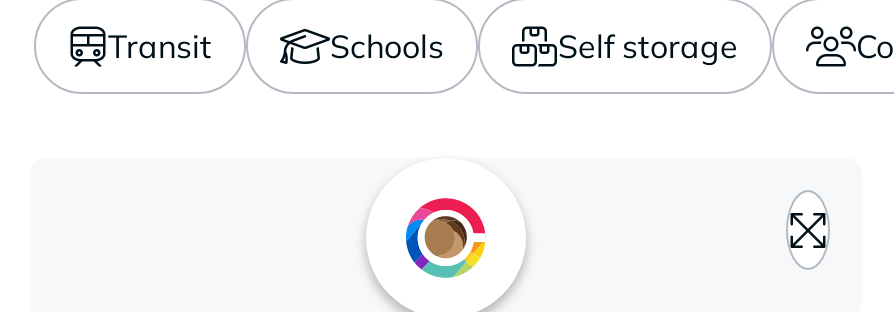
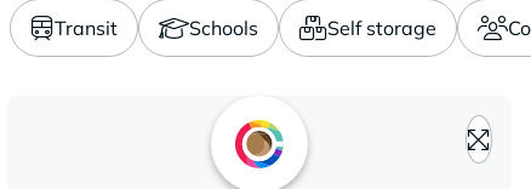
- [image]
+ [image]
